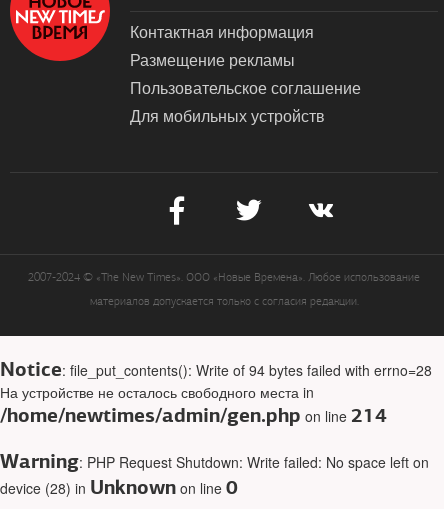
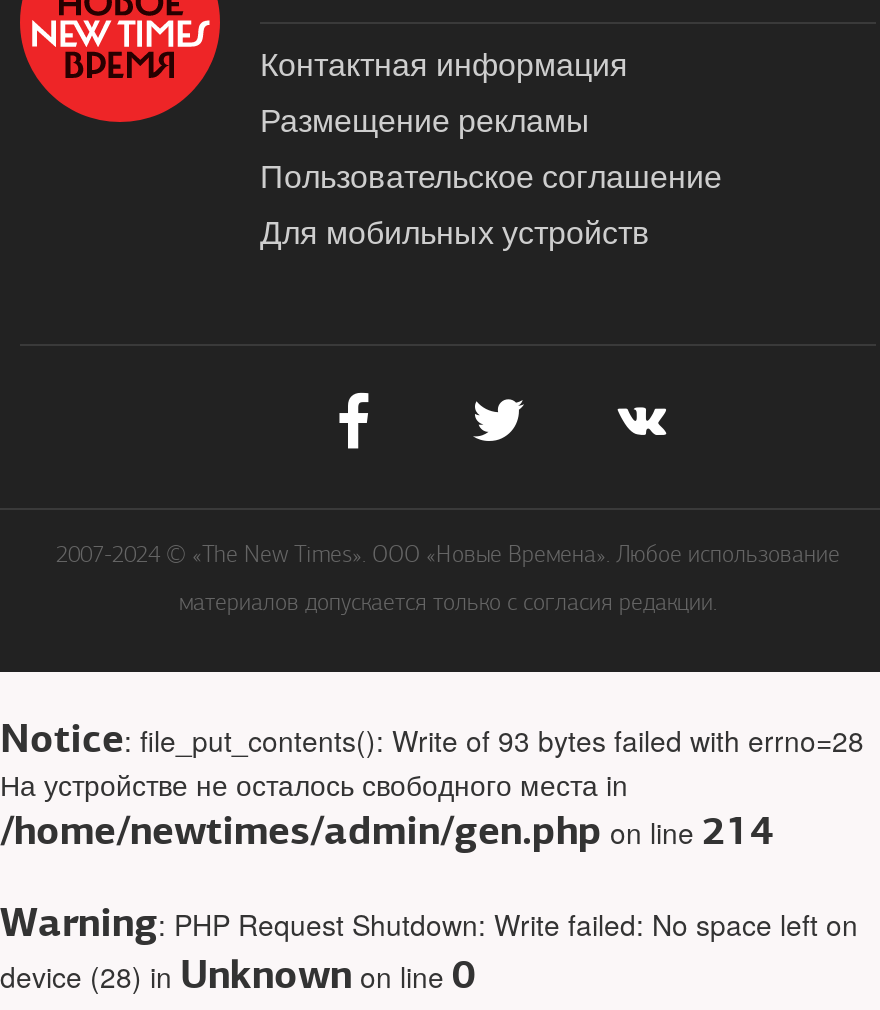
- Notice: file_put_contents(): Write of 94 bytes failed with errno=28
+ Notice: file_put_contents(): Write of 93 bytes failed with errno=28
